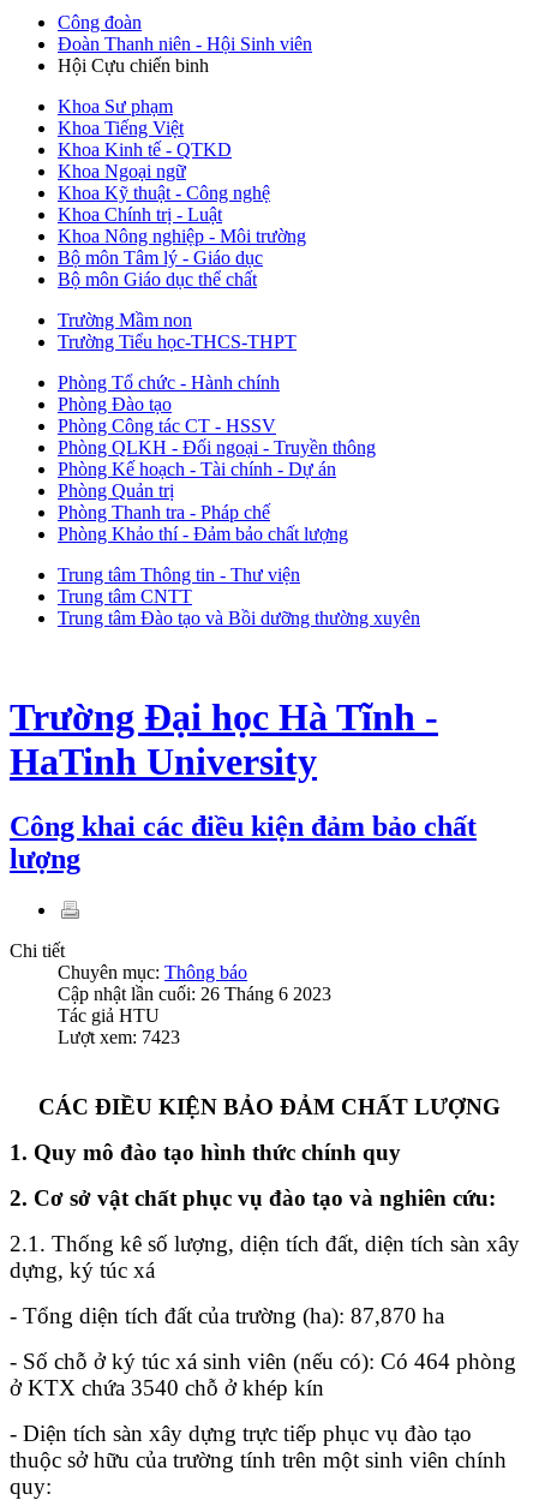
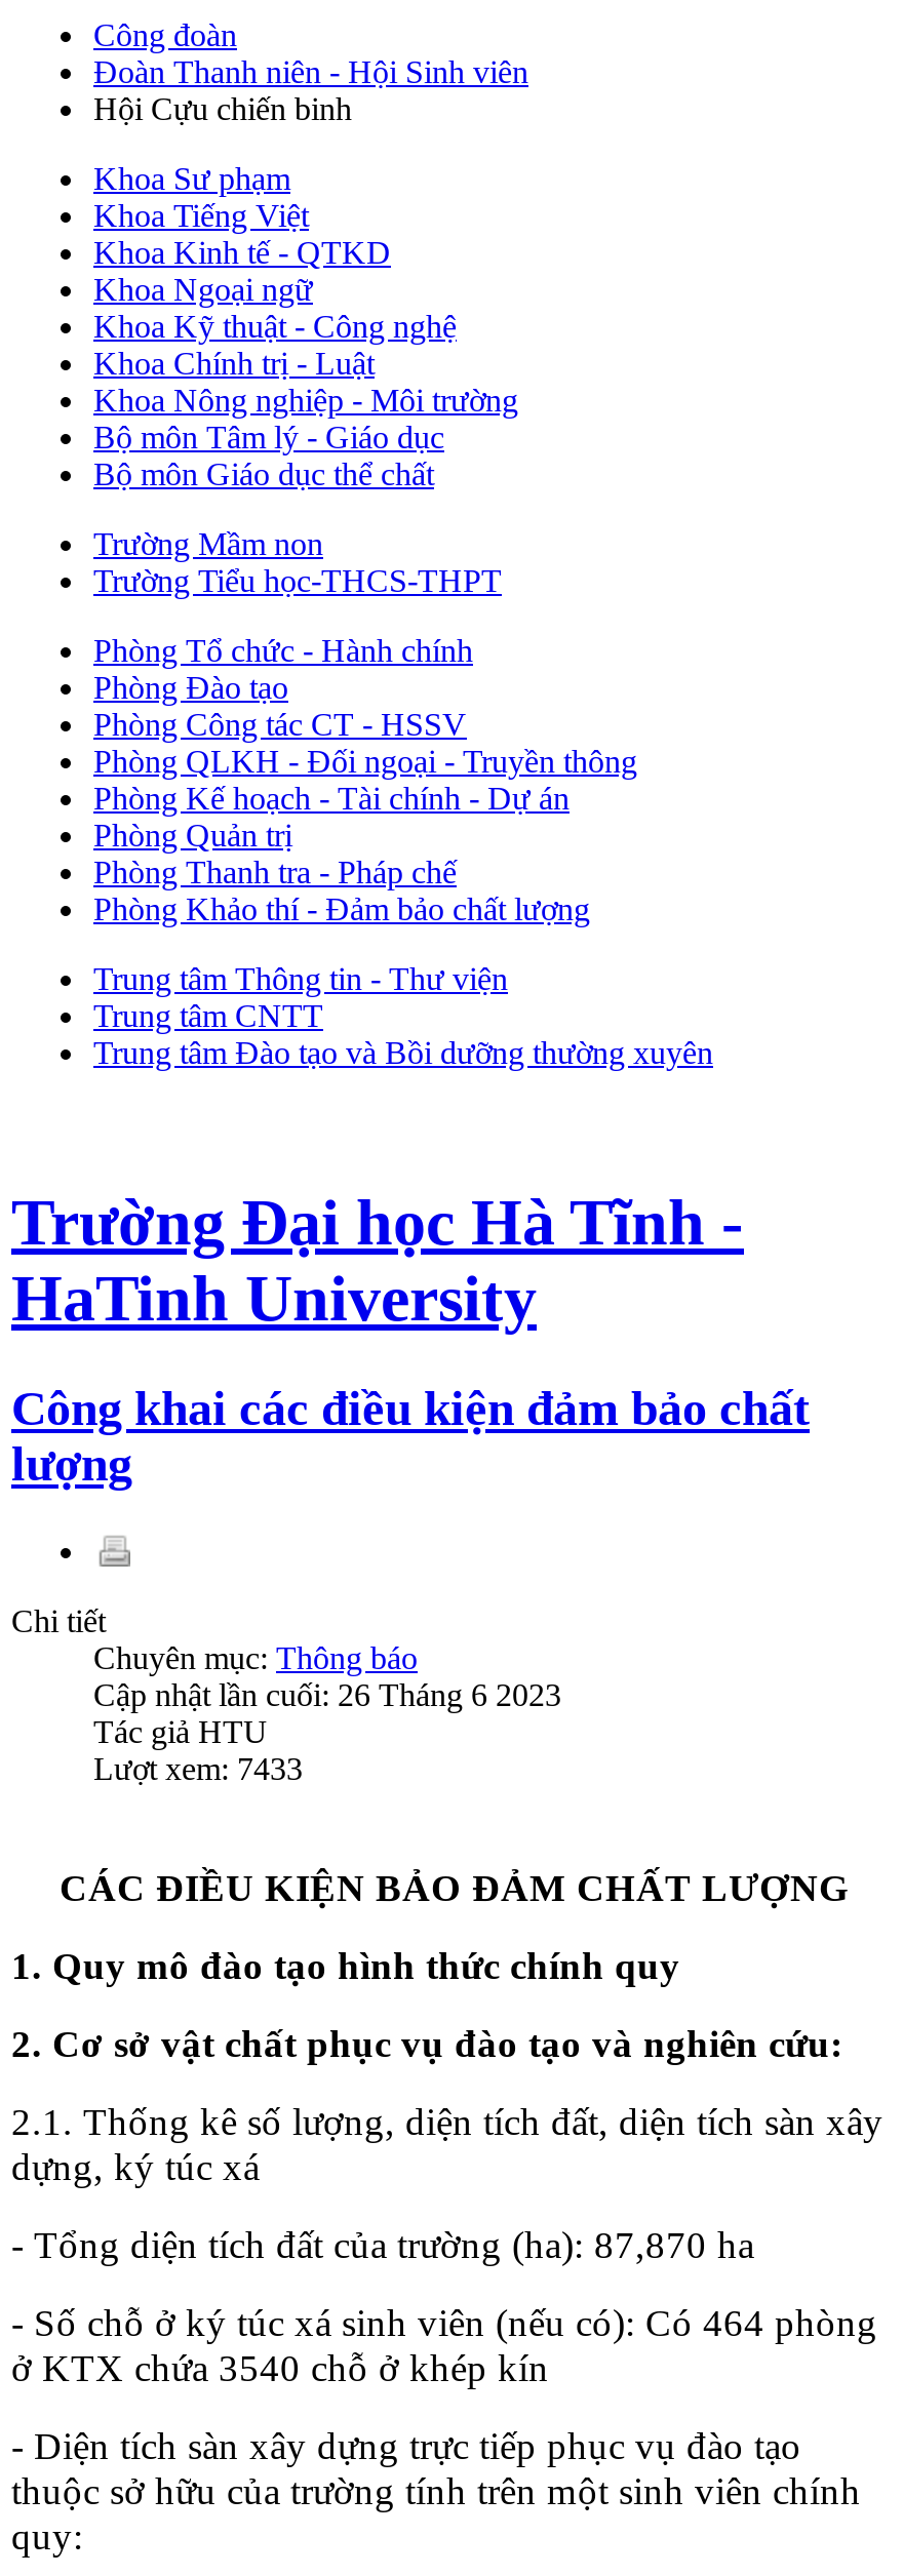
- Lượt xem: 7423
+ Lượt xem: 7433
